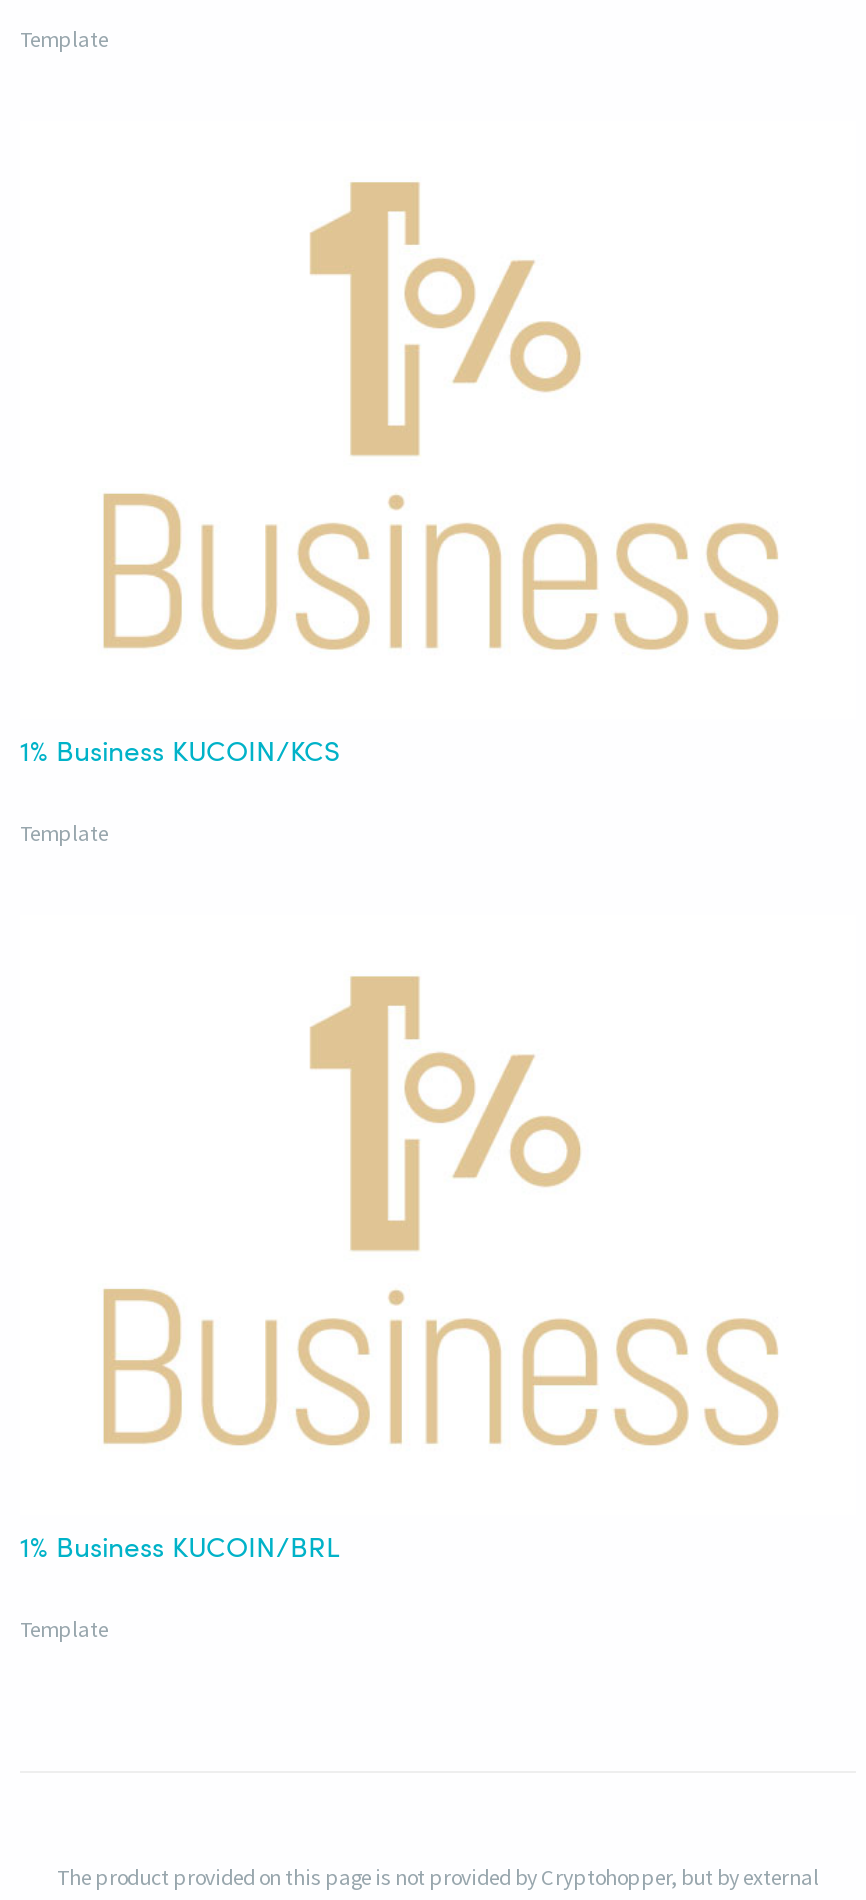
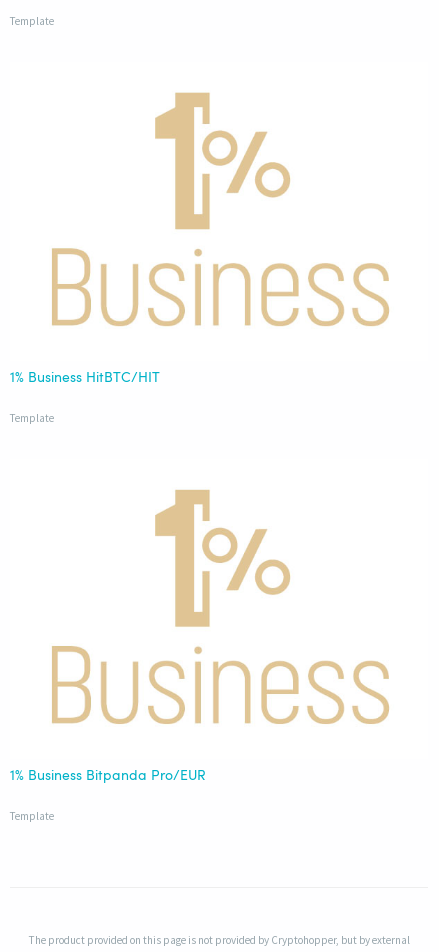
- 1% Business KUCOIN/KCS
+ 1% Business HitBTC/HIT

- 1% Business KUCOIN/BRL
+ 1% Business Bitpanda Pro/EUR
